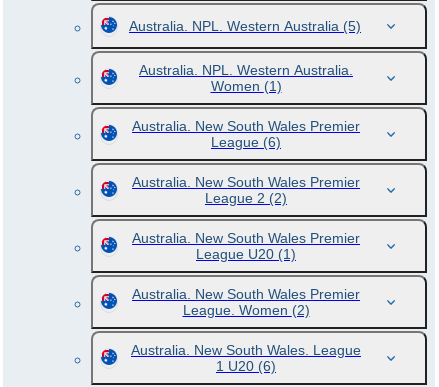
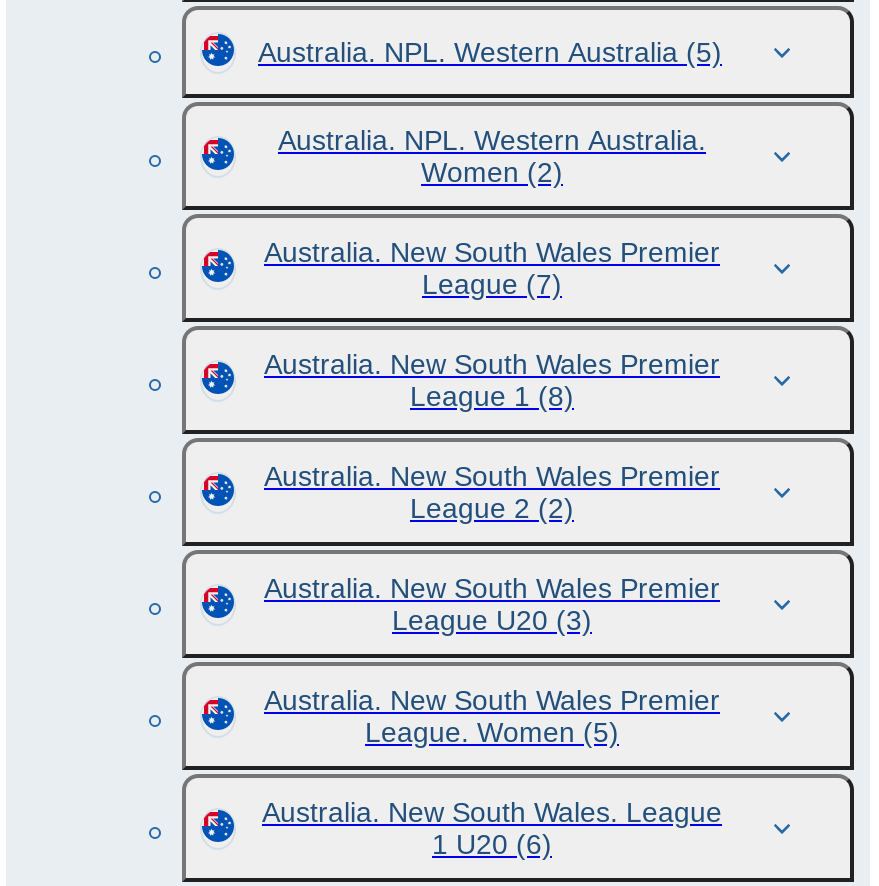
- Women (1)
+ Women (2)

- League (6)
+ League (7)
+ Australia. New South Wales Premier
+ League 1 (8)

- League U20 (1)
+ League U20 (3)

- League. Women (2)
+ League. Women (5)
